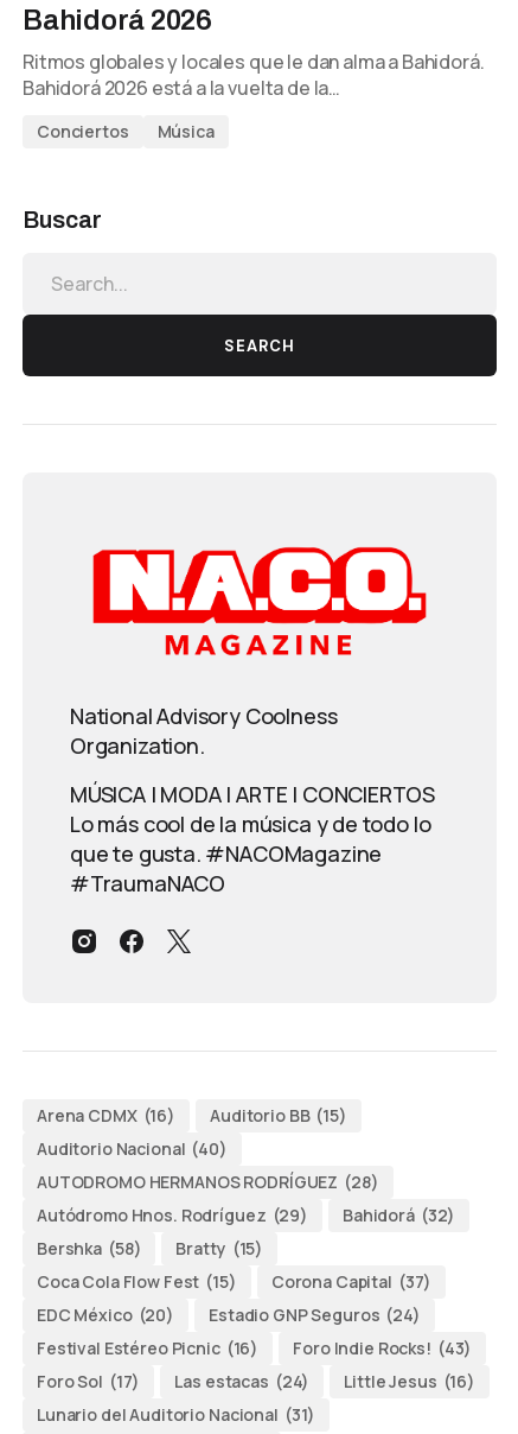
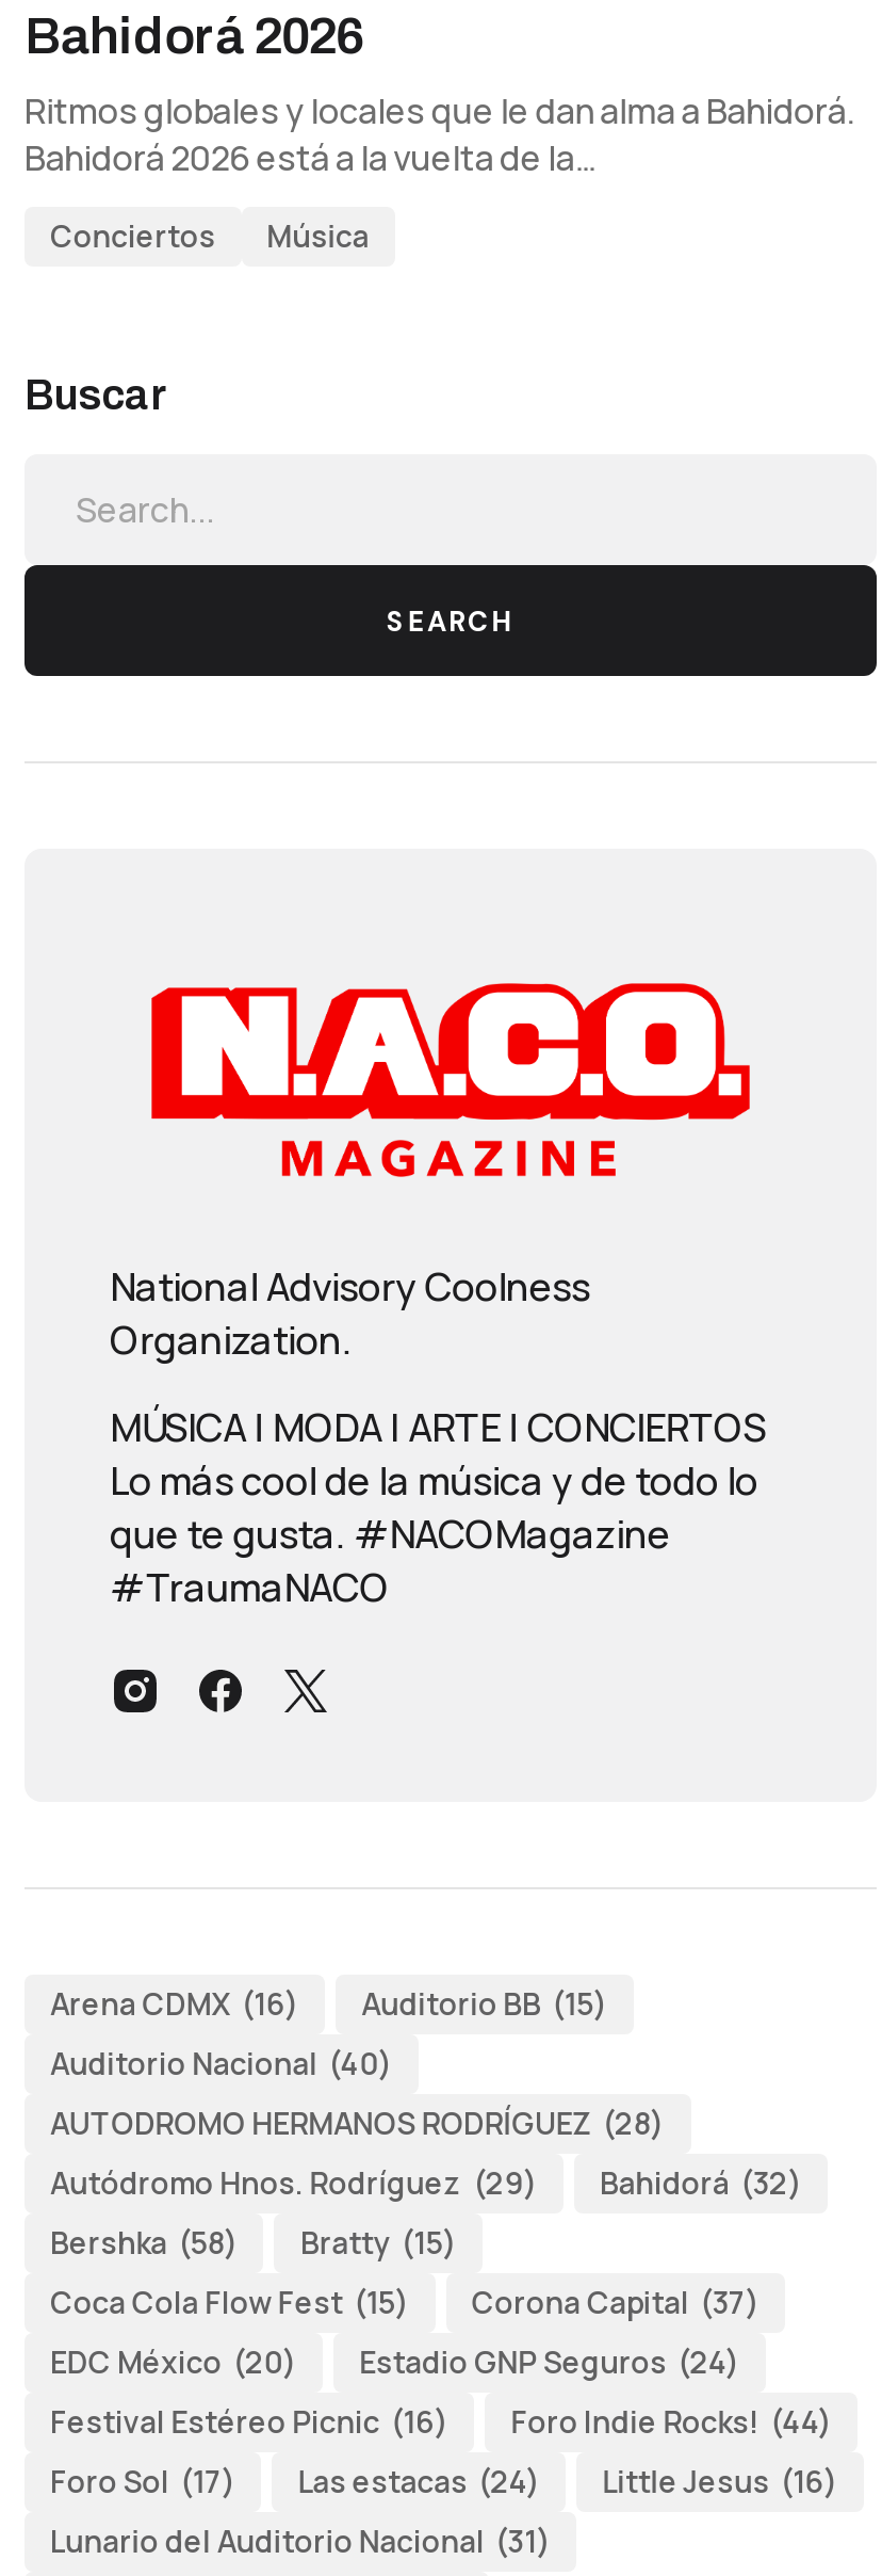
- Foro Indie Rocks! (43)
+ Foro Indie Rocks! (44)
